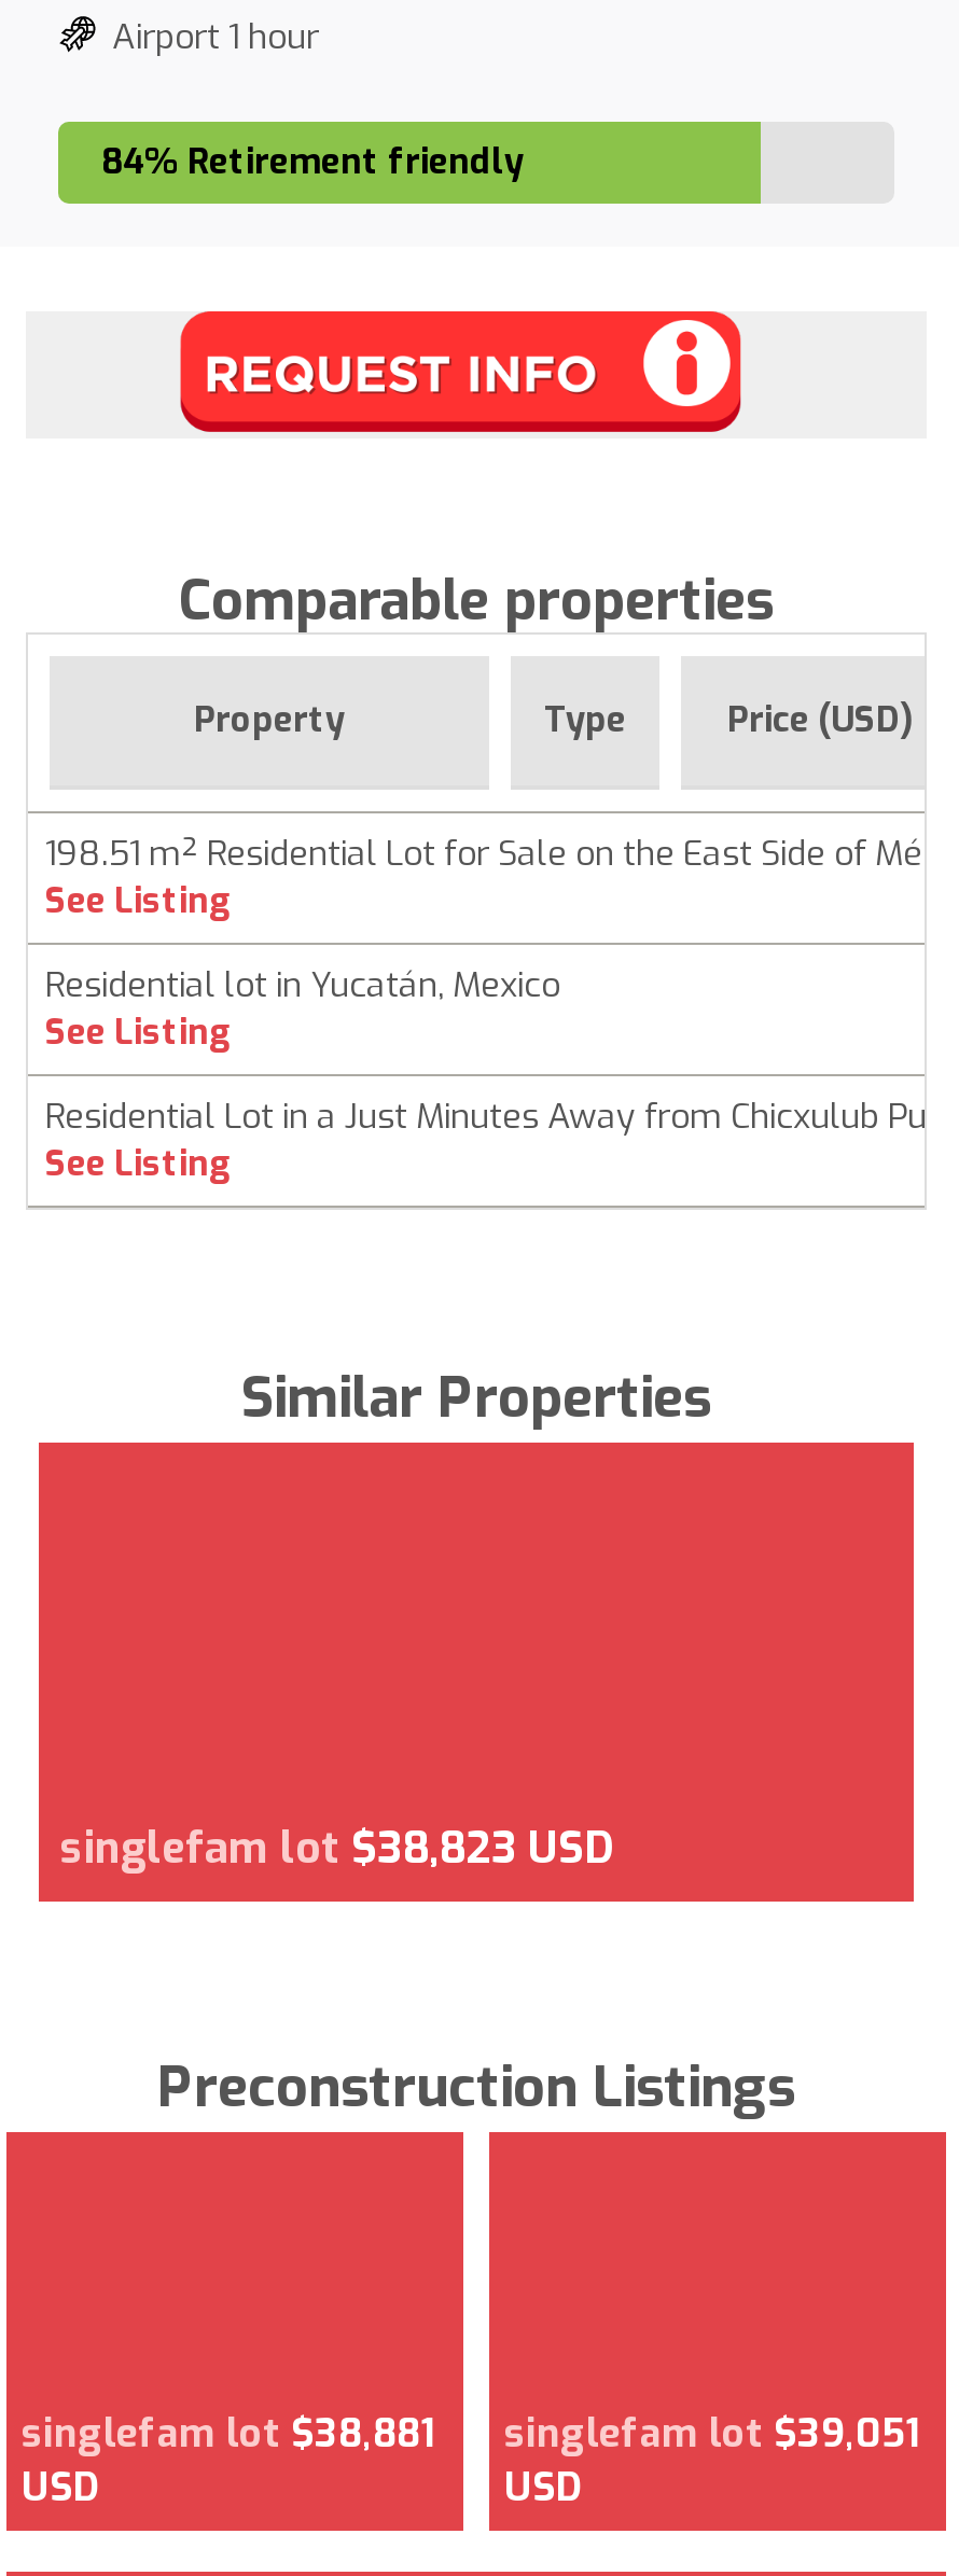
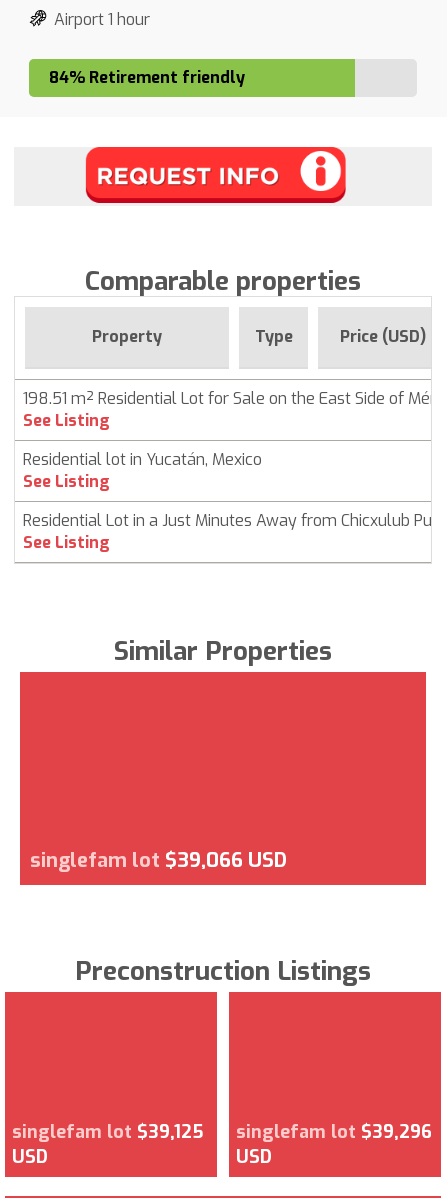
- singlefam lot $38,823 USD
+ singlefam lot $39,066 USD

- singlefam lot $38,881
+ singlefam lot $39,125

- singlefam lot $39,051
+ singlefam lot $39,296
